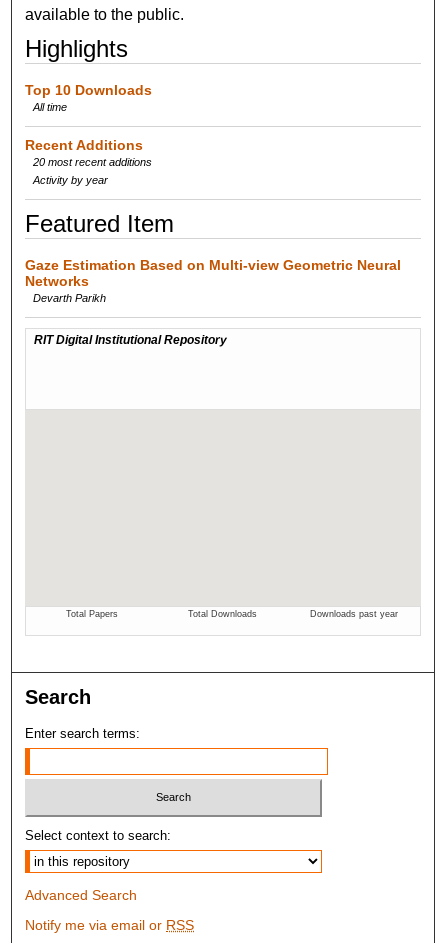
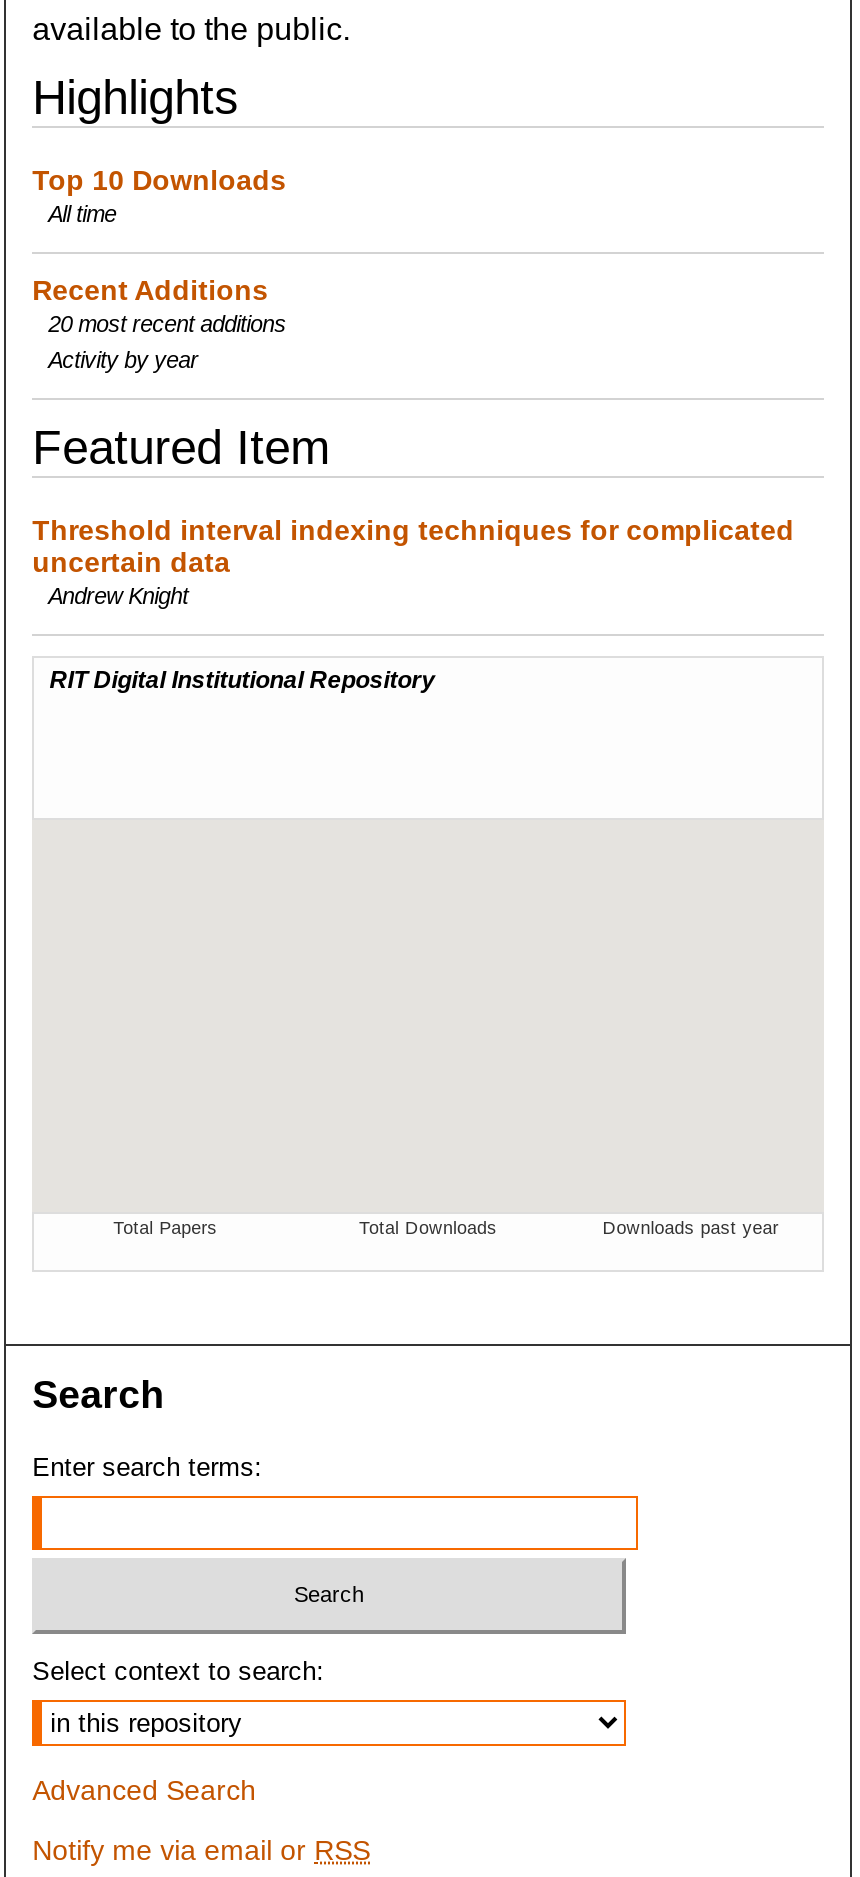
- Gaze Estimation Based on Multi-view Geometric Neural
- Networks
- Devarth Parikh
+ Threshold interval indexing techniques for complicated
+ uncertain data
+ Andrew Knight
